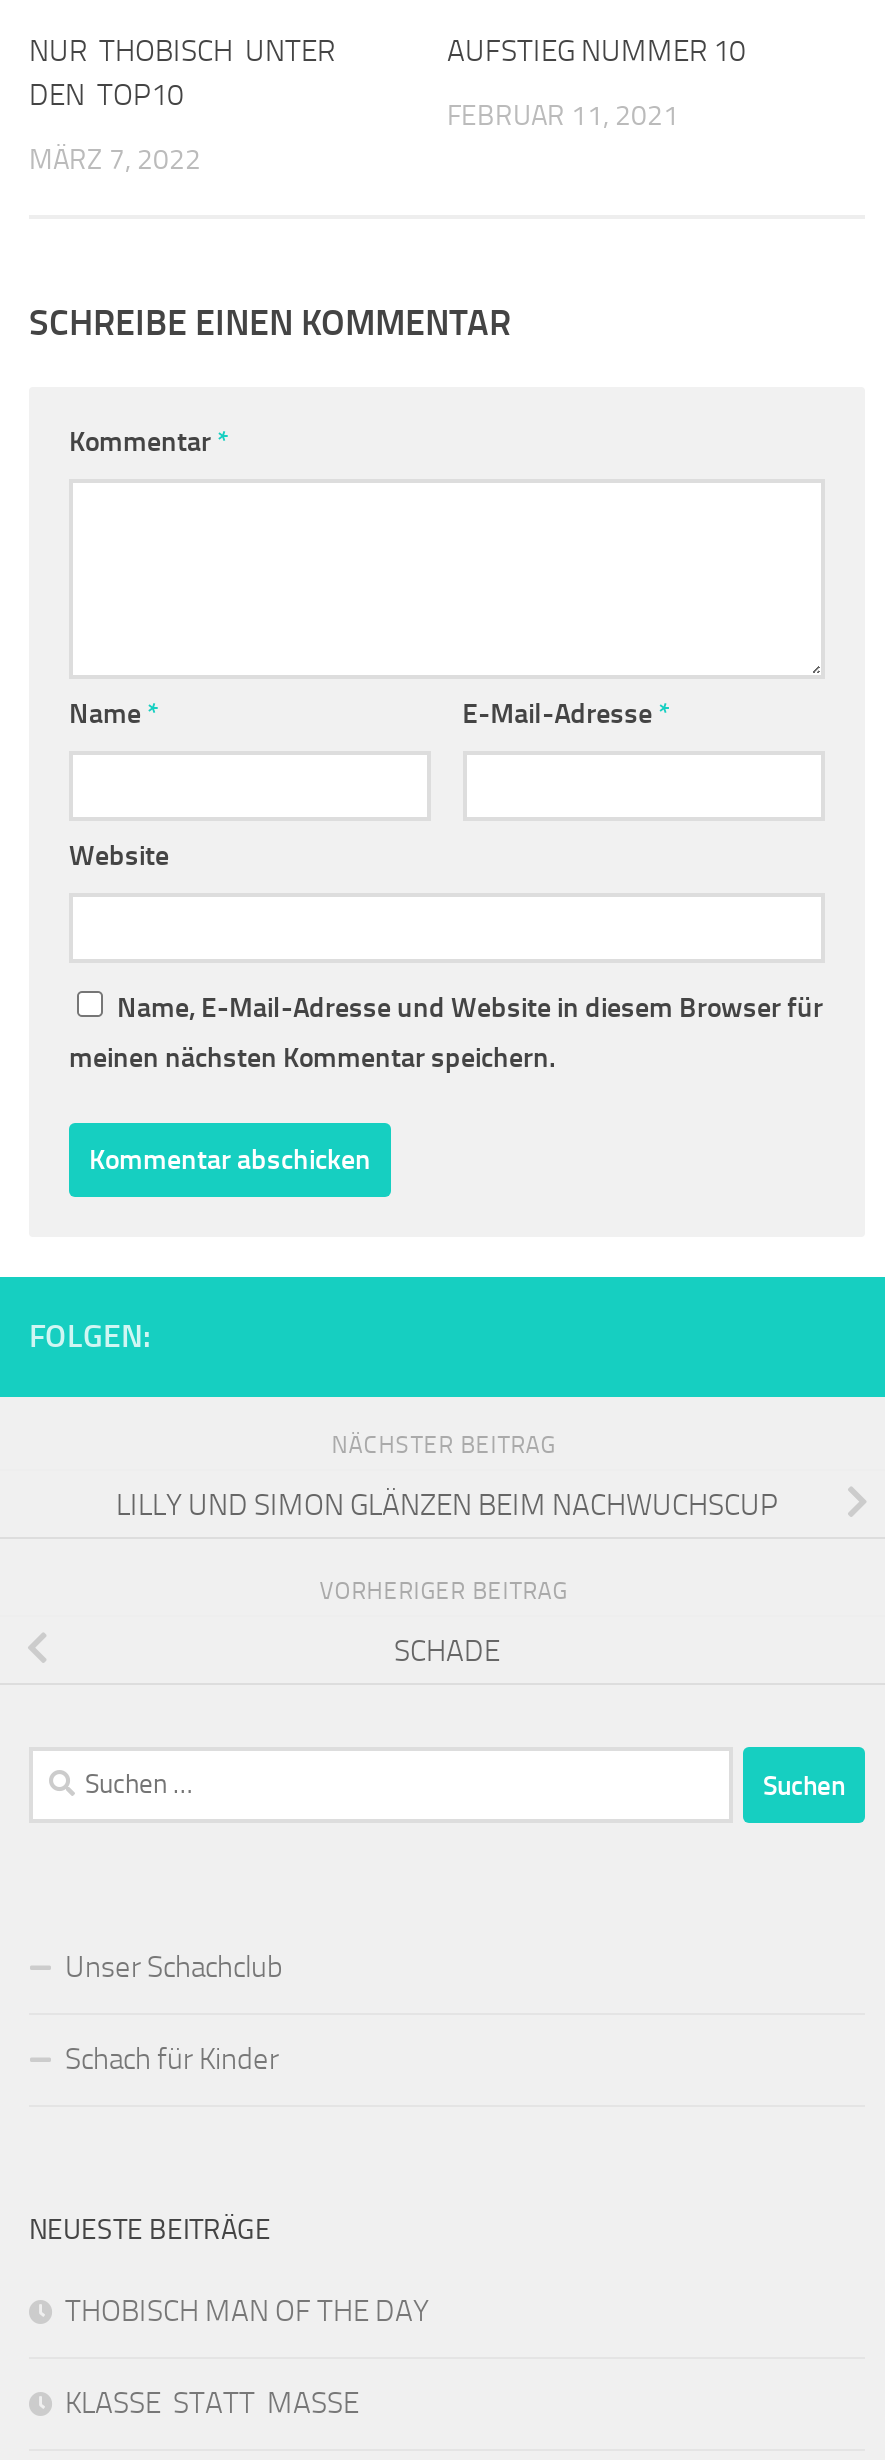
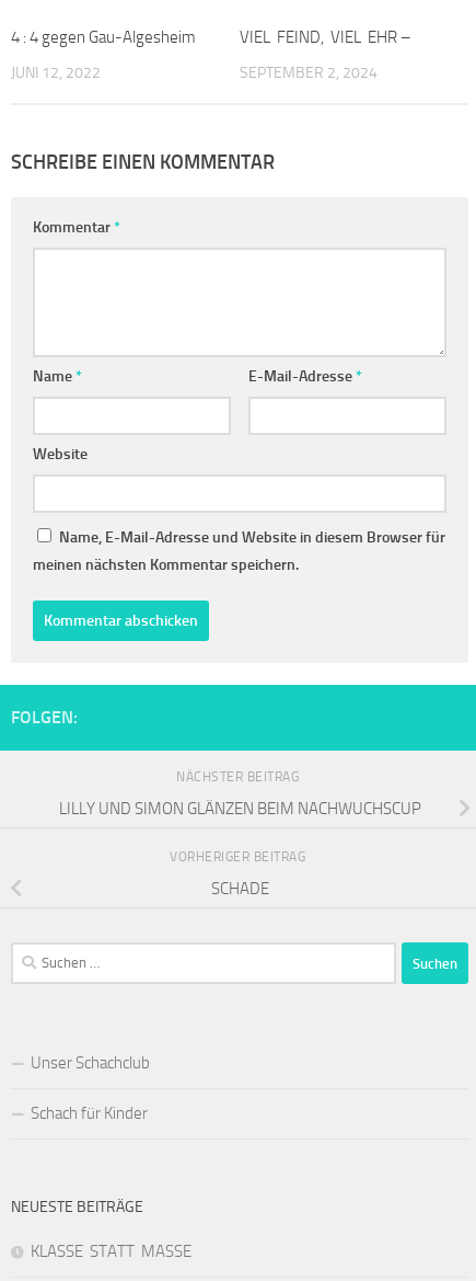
- NUR THOBISCH UNTER
- DEN TOP10
+ 4 : 4 gegen Gau-Algesheim

- AUFSTIEG NUMMER 10
+ VIEL FEIND, VIEL EHR –

- FEBRUAR 11, 2021
+ SEPTEMBER 2, 2024

- MÄRZ 7, 2022
+ JUNI 12, 2022

- THOBISCH MAN OF THE DAY
